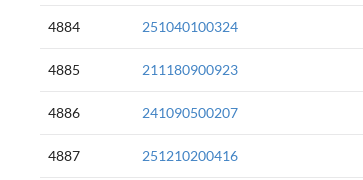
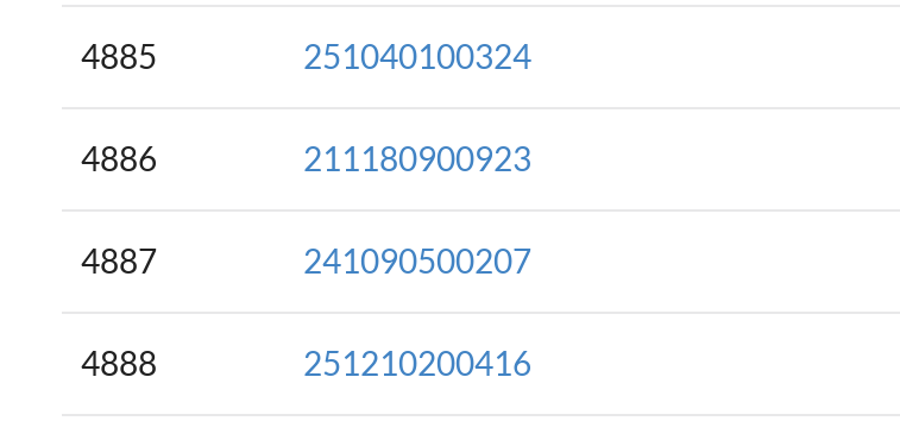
- 4884
+ 4885

- 4885
+ 4886

- 4886
+ 4887

- 4887
+ 4888
